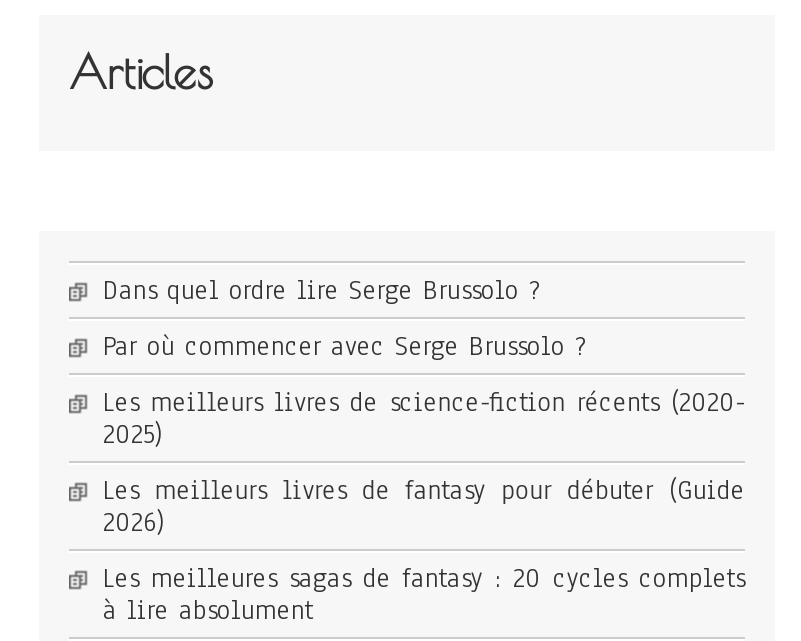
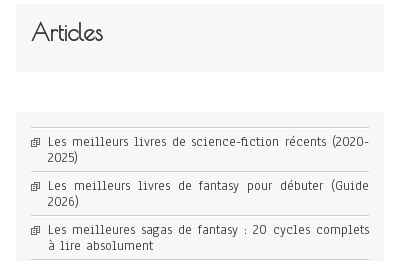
- Dans quel ordre lire Serge Brussolo ?
- Par où commencer avec Serge Brussolo ?
